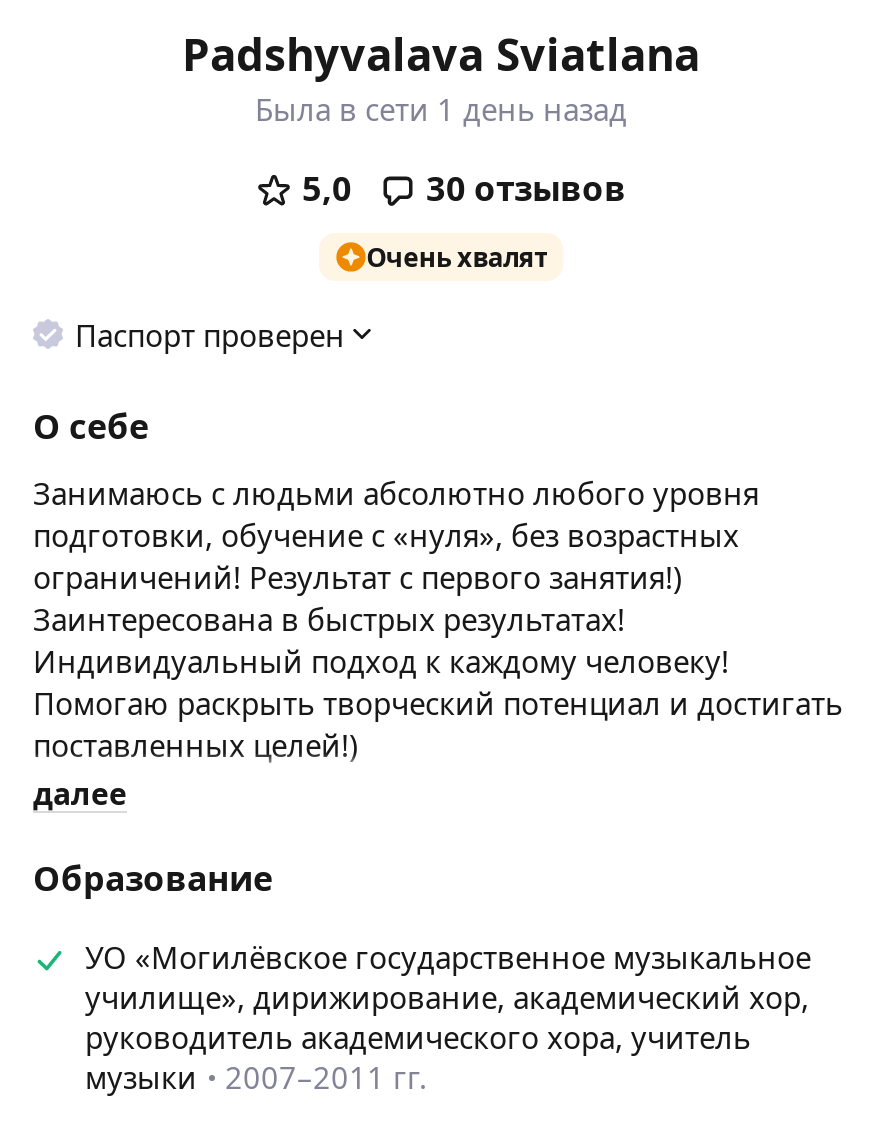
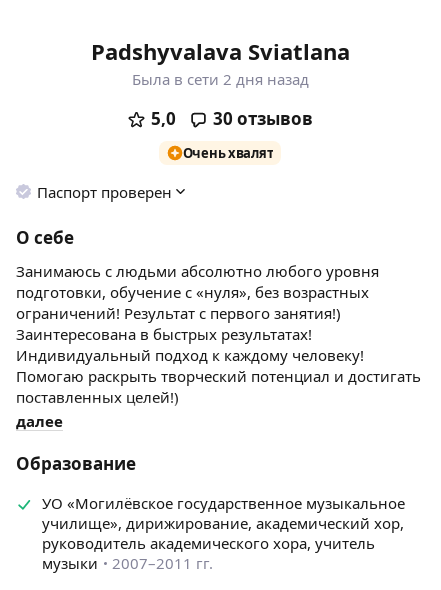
- Была в сети 1 день назад
+ Была в сети 2 дня назад
